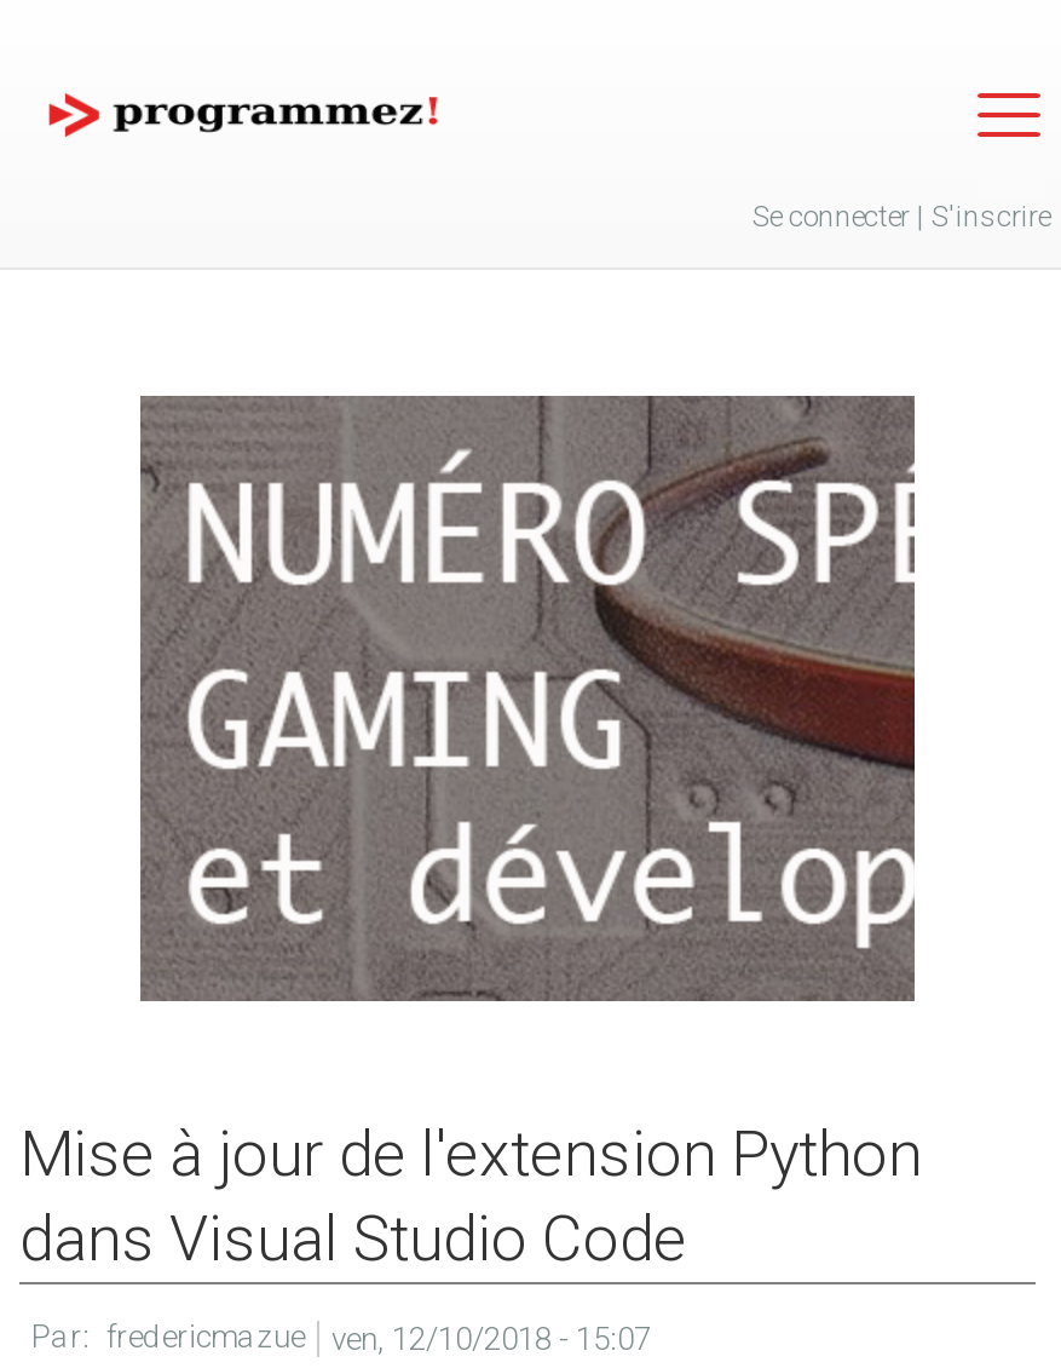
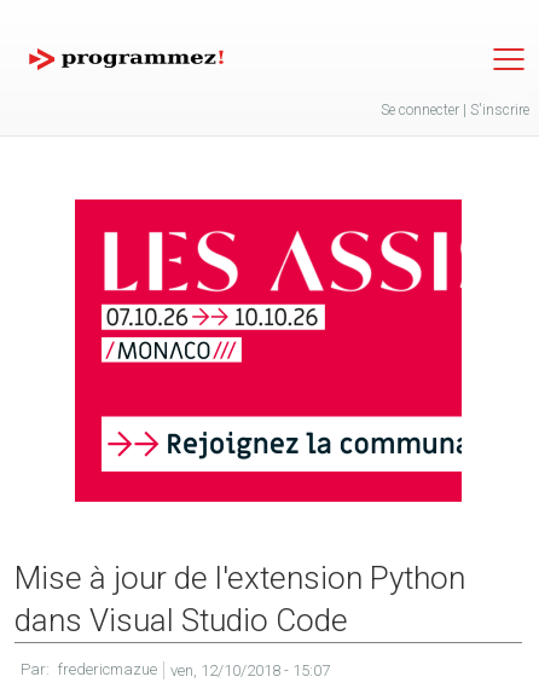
- [image]
+ [image]
